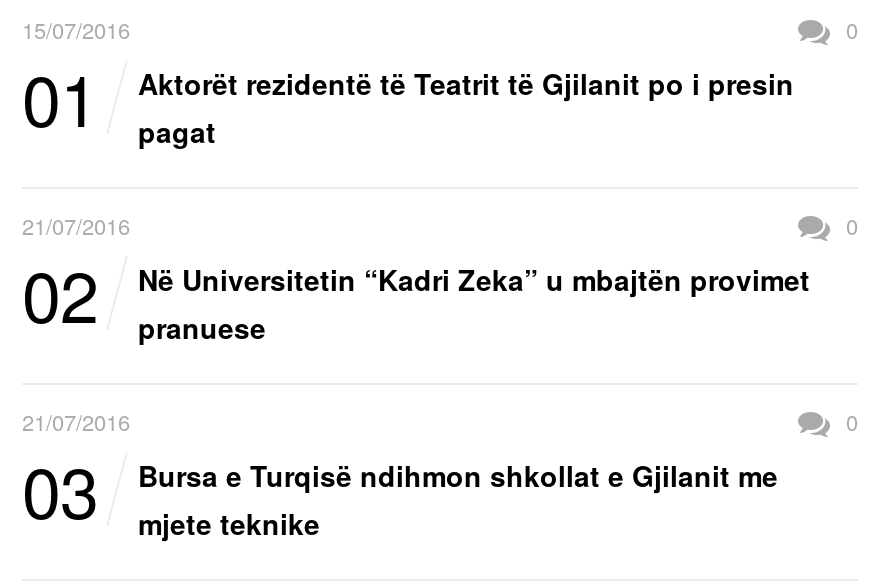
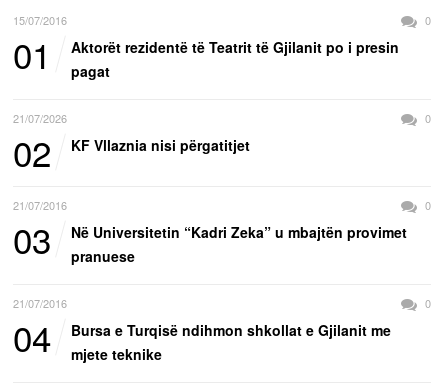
- 21/07/2016
+ 21/07/2026

+ KF Vllaznia nisi përgatitjet
+ 21/07/2016
+ 0
+ 03

- 03 Bursa e Turqisë ndihmon shkollat e Gjilanit me mjete teknike
+ 04 Bursa e Turqisë ndihmon shkollat e Gjilanit me mjete teknike
